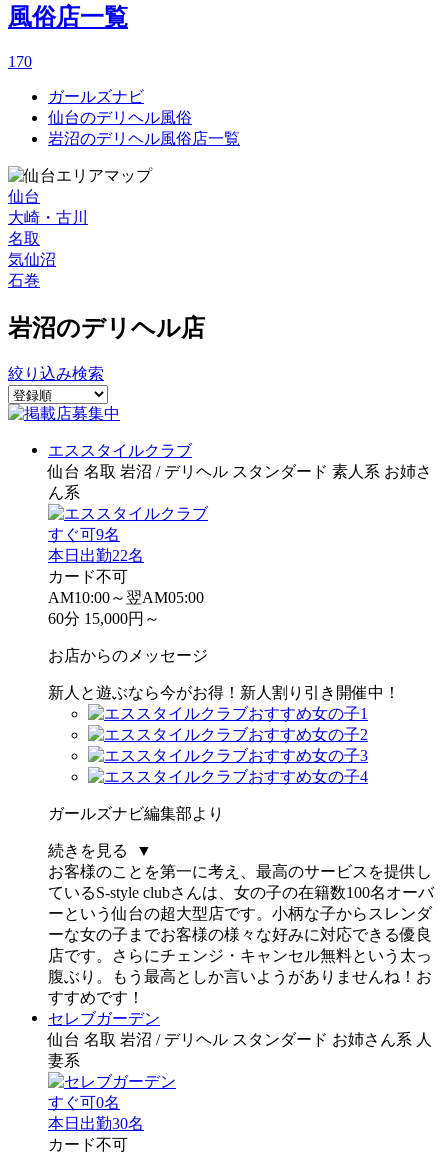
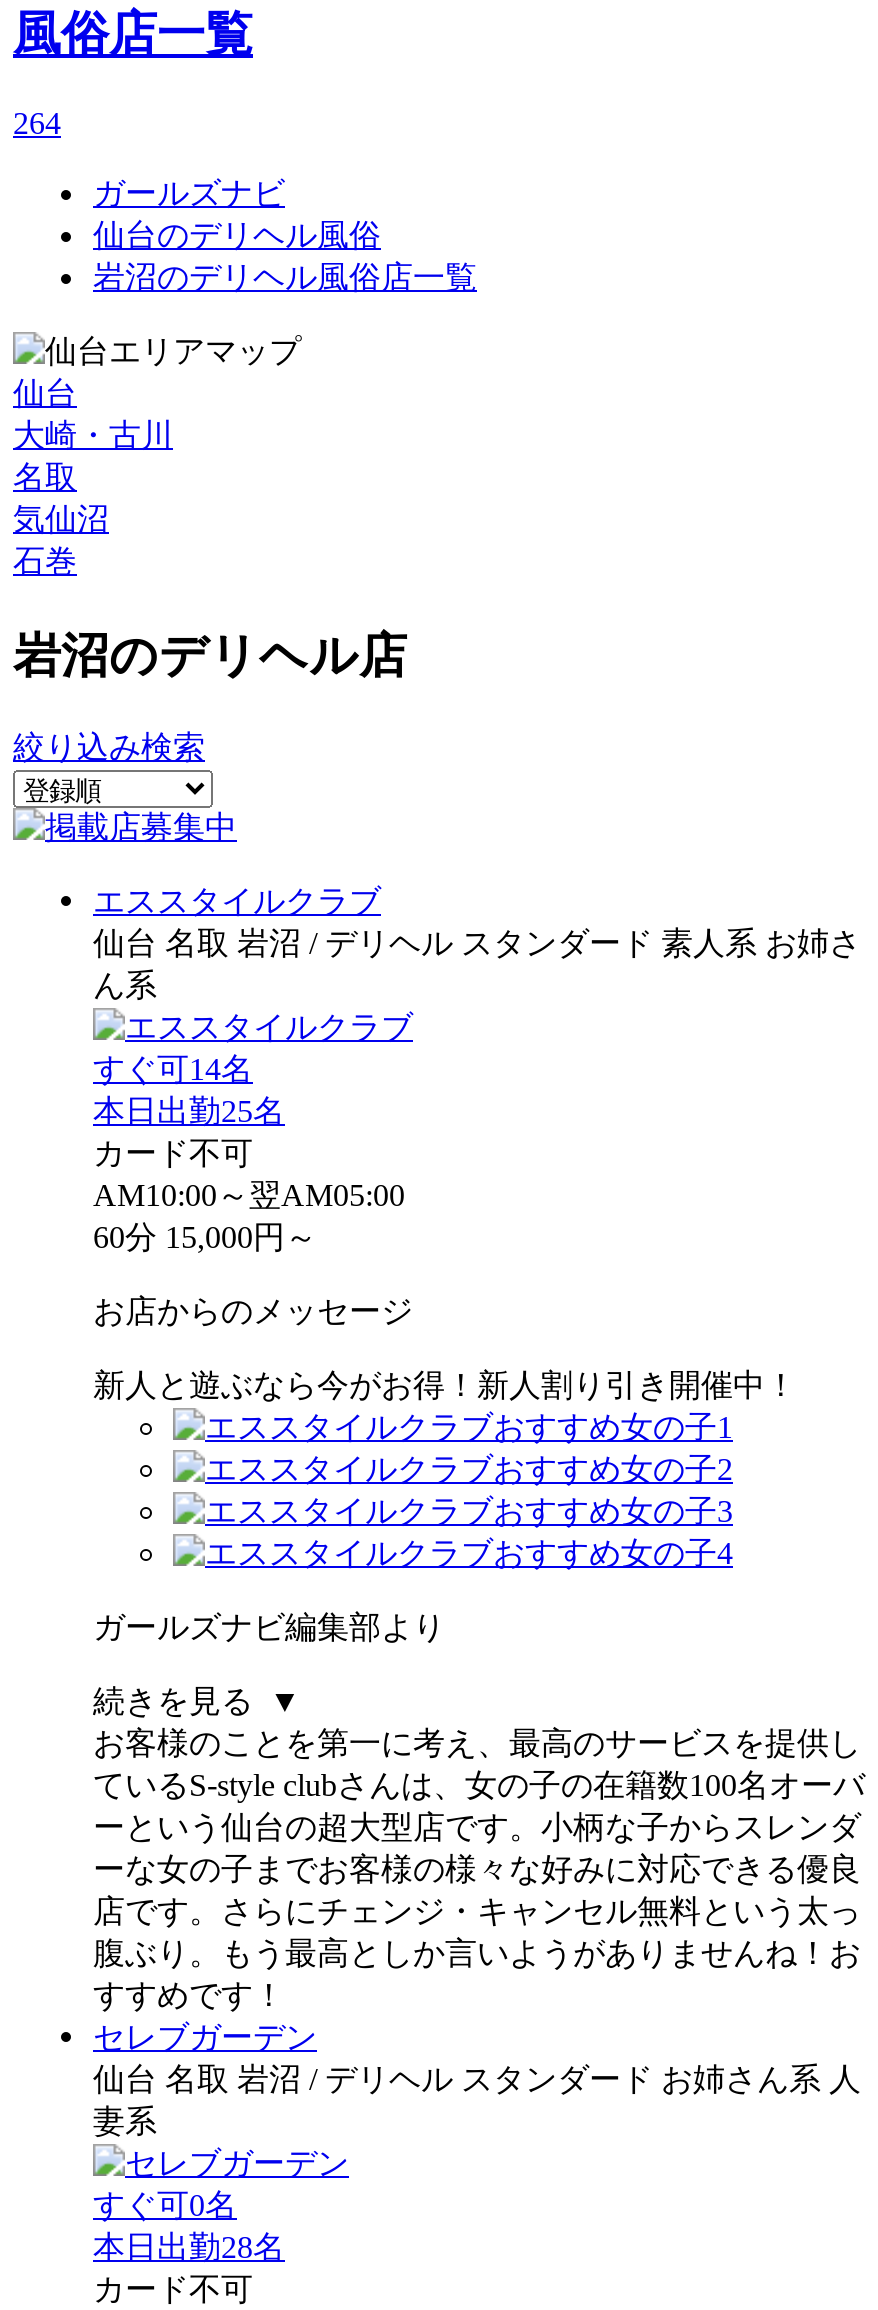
- 170
+ 264

- すぐ可9名
+ すぐ可14名

- 本日出勤22名
+ 本日出勤25名

- 本日出勤30名
+ 本日出勤28名
